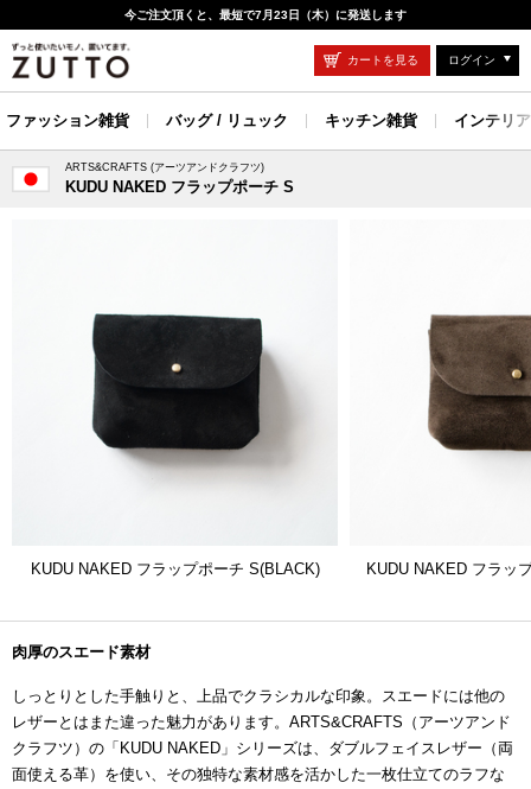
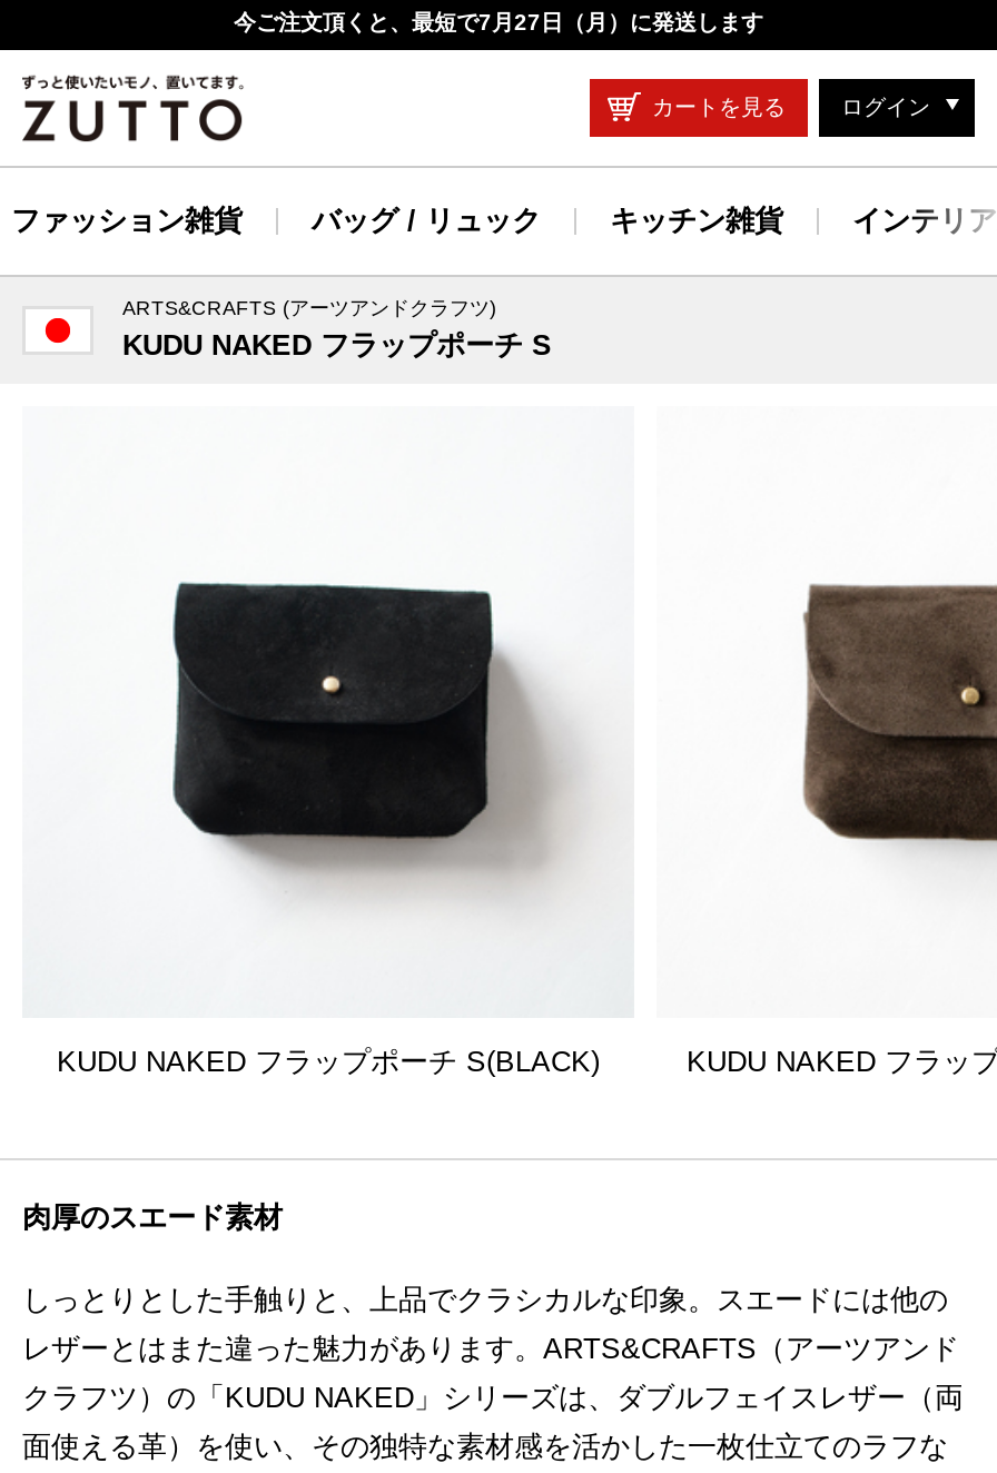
- 今ご注文頂くと、最短で7月23日（木）に発送します
+ 今ご注文頂くと、最短で7月27日（月）に発送します
